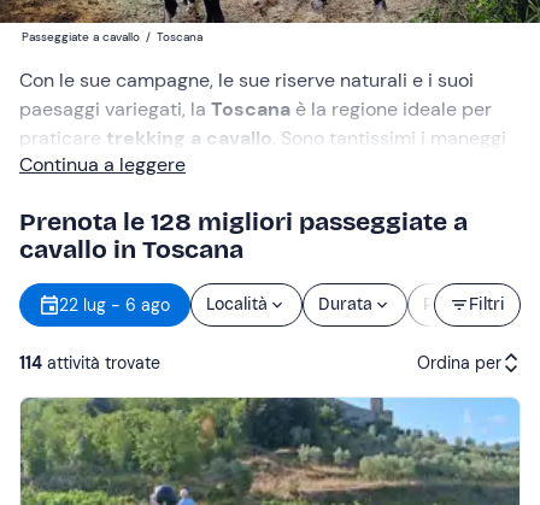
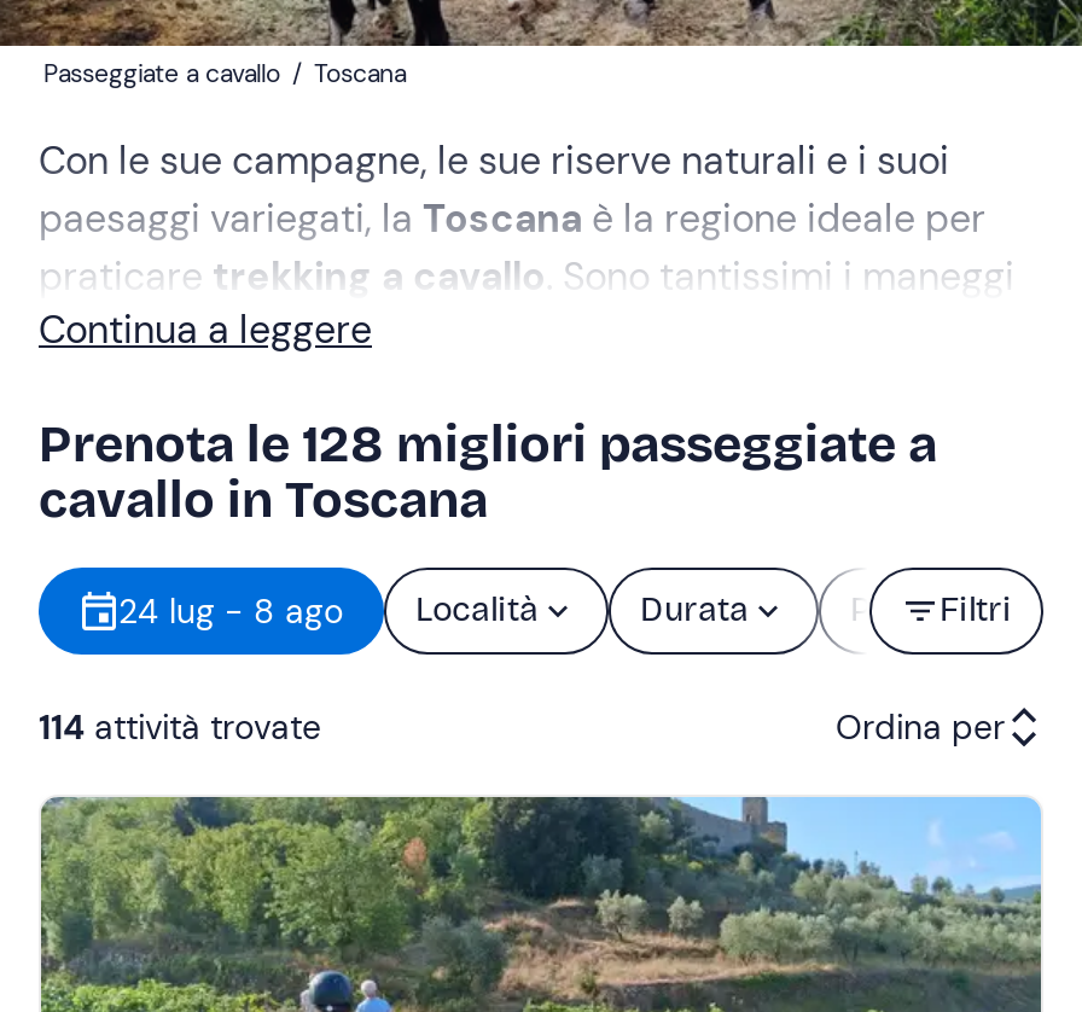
- 22 lug - 6 ago Località
+ 24 lug - 8 ago Località
